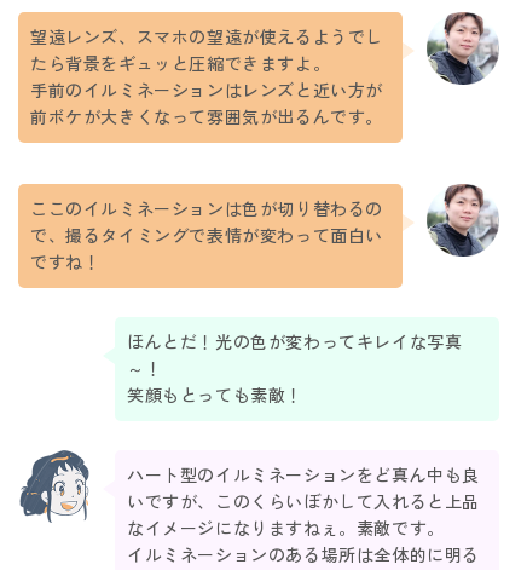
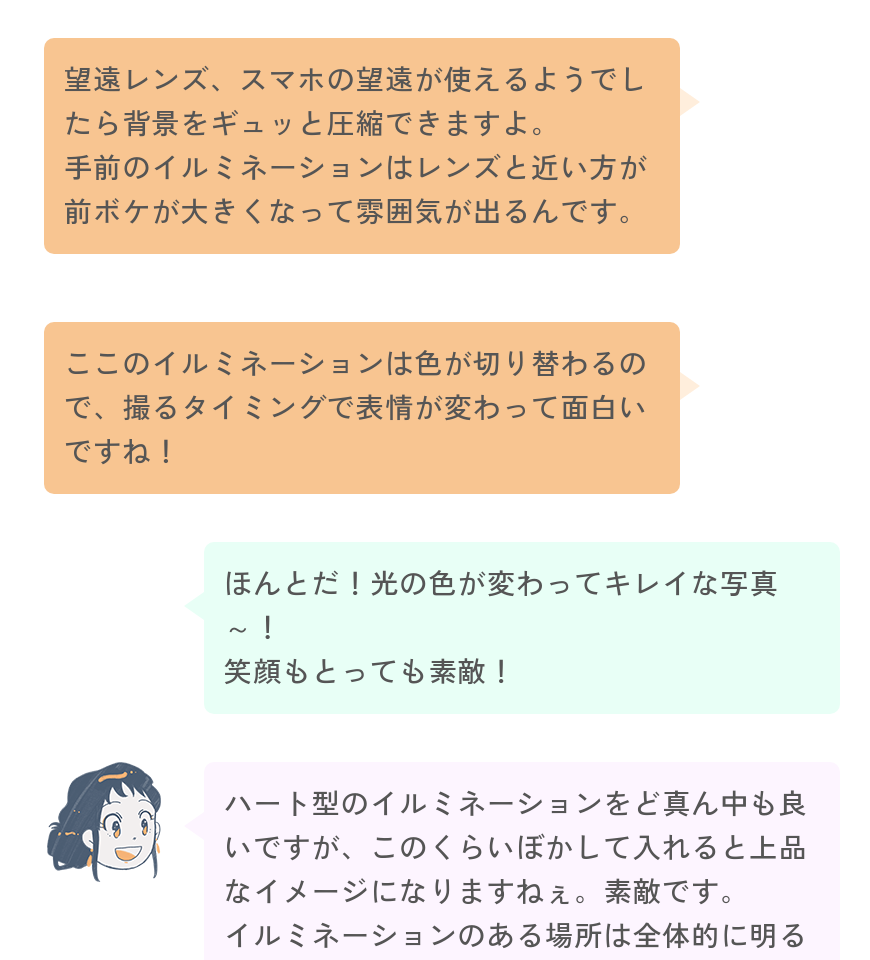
- [image]

- [image]
